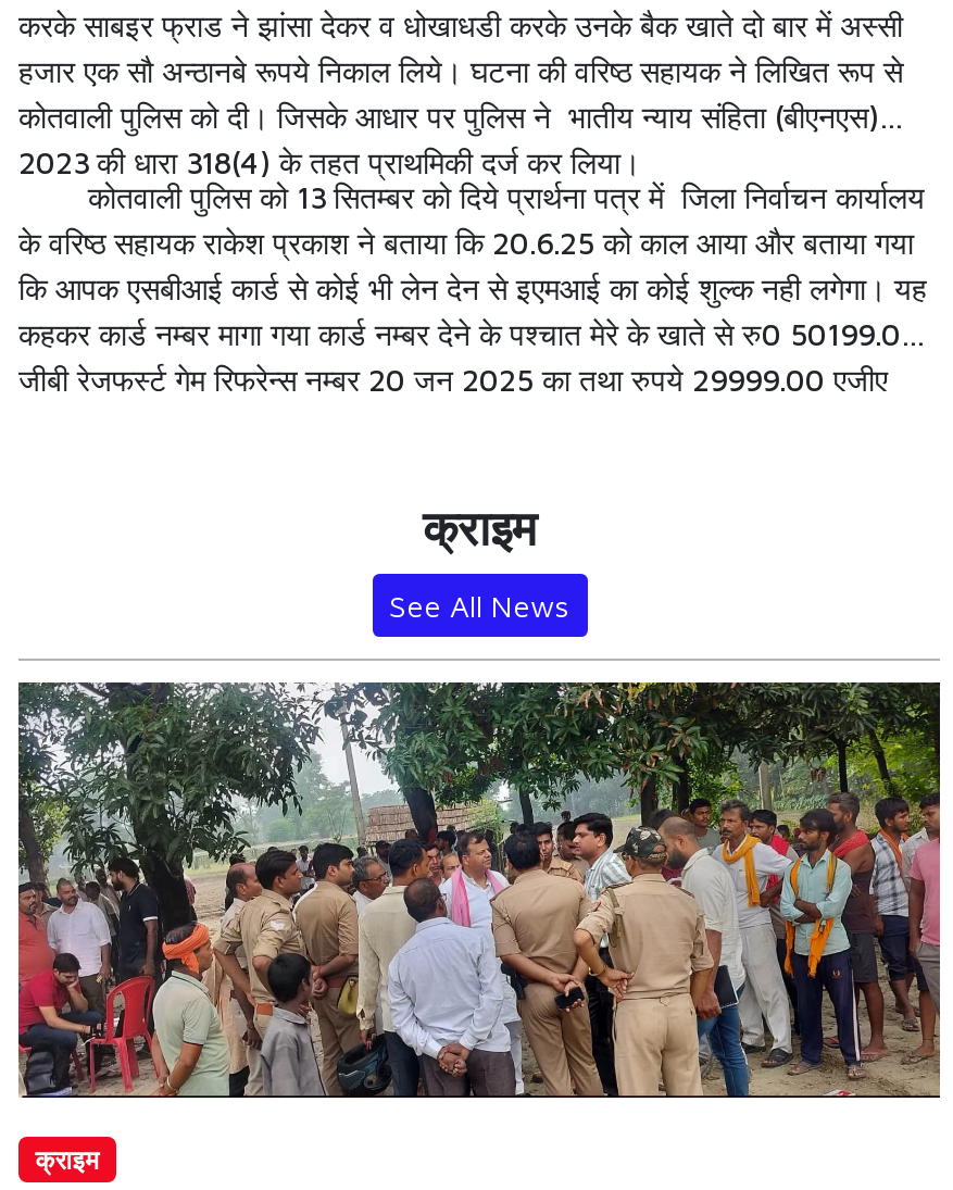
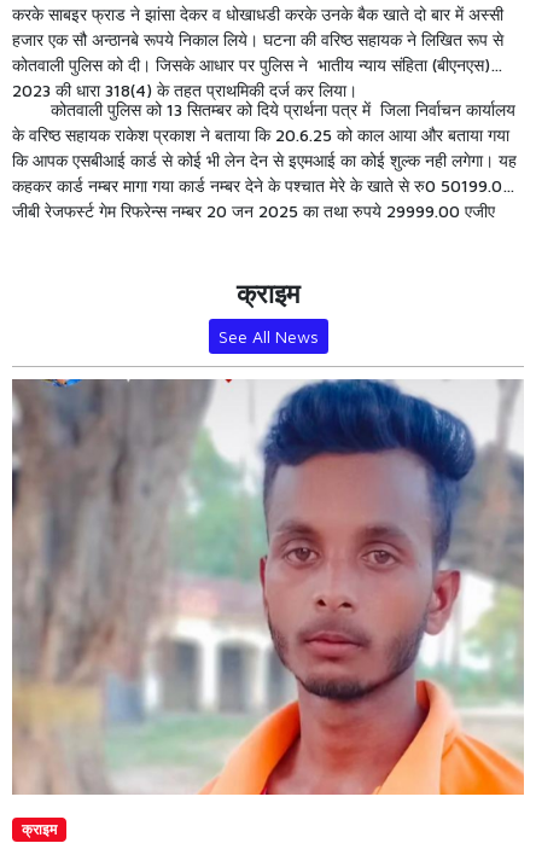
- [image]
+ [image]
